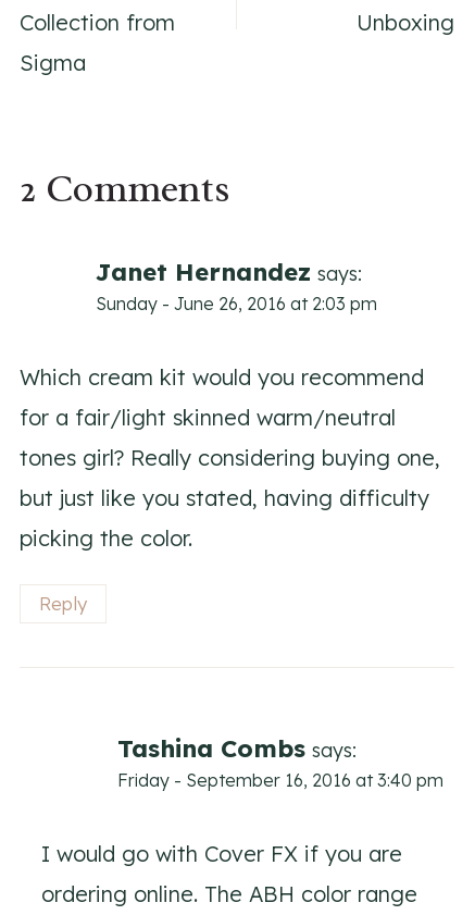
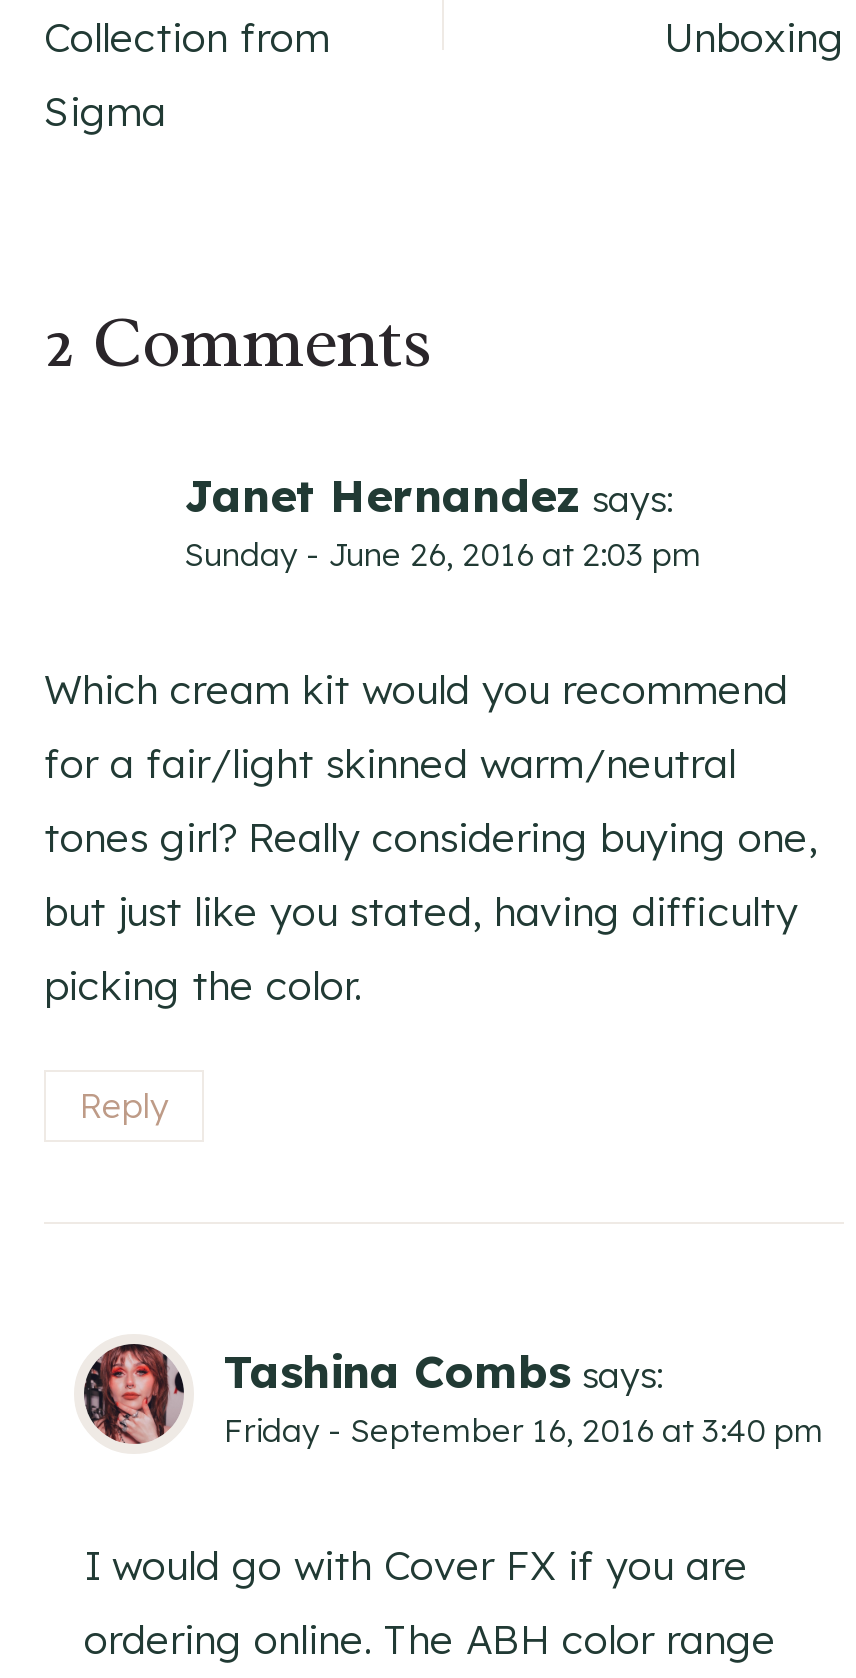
+ [image]
